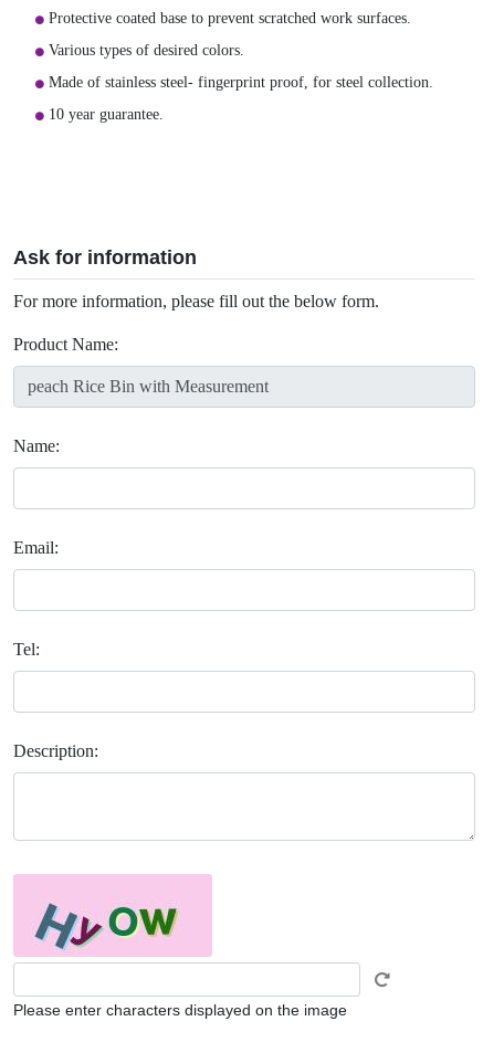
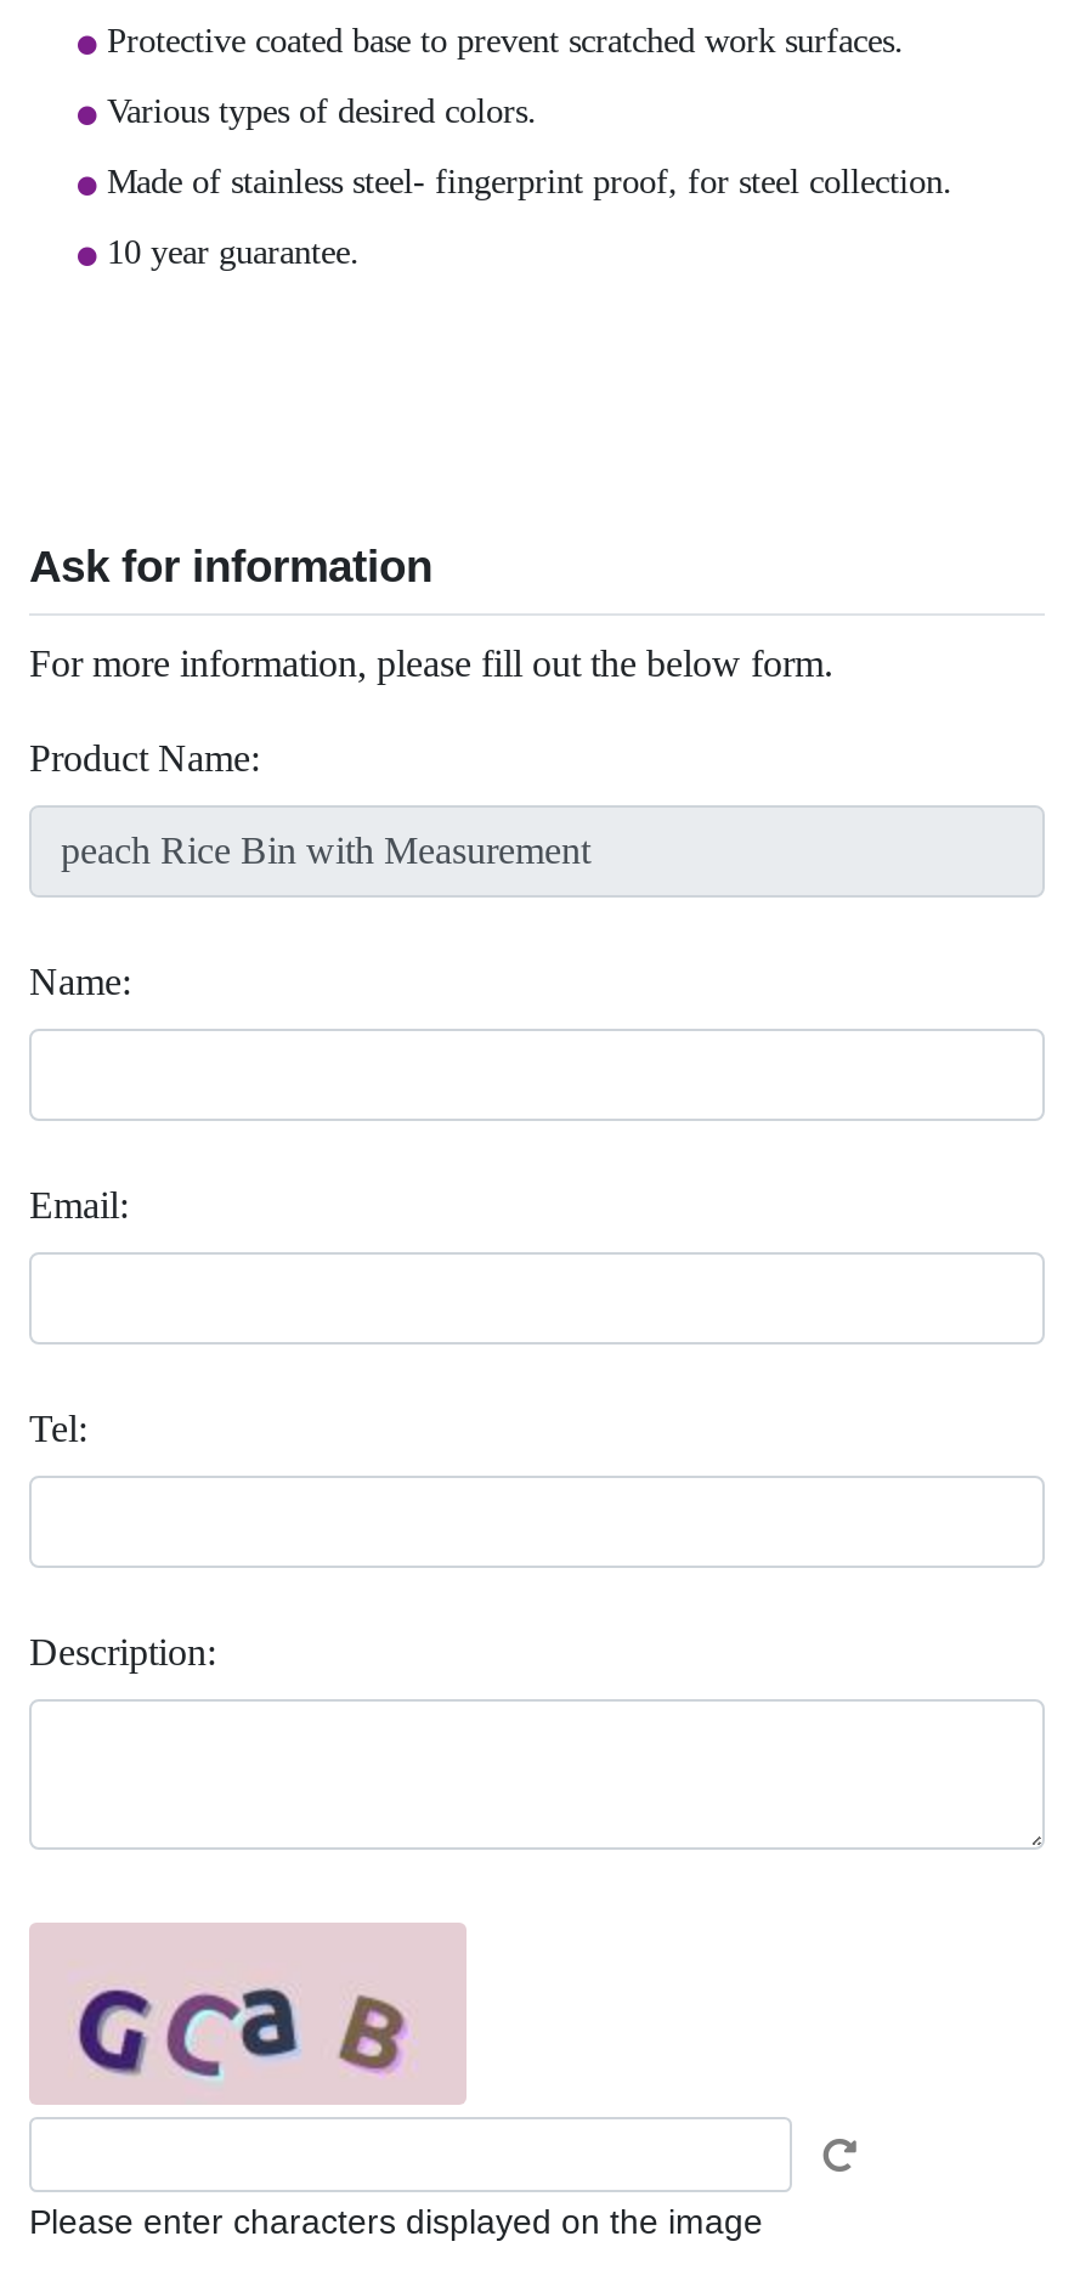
- [image]
+ [image]
